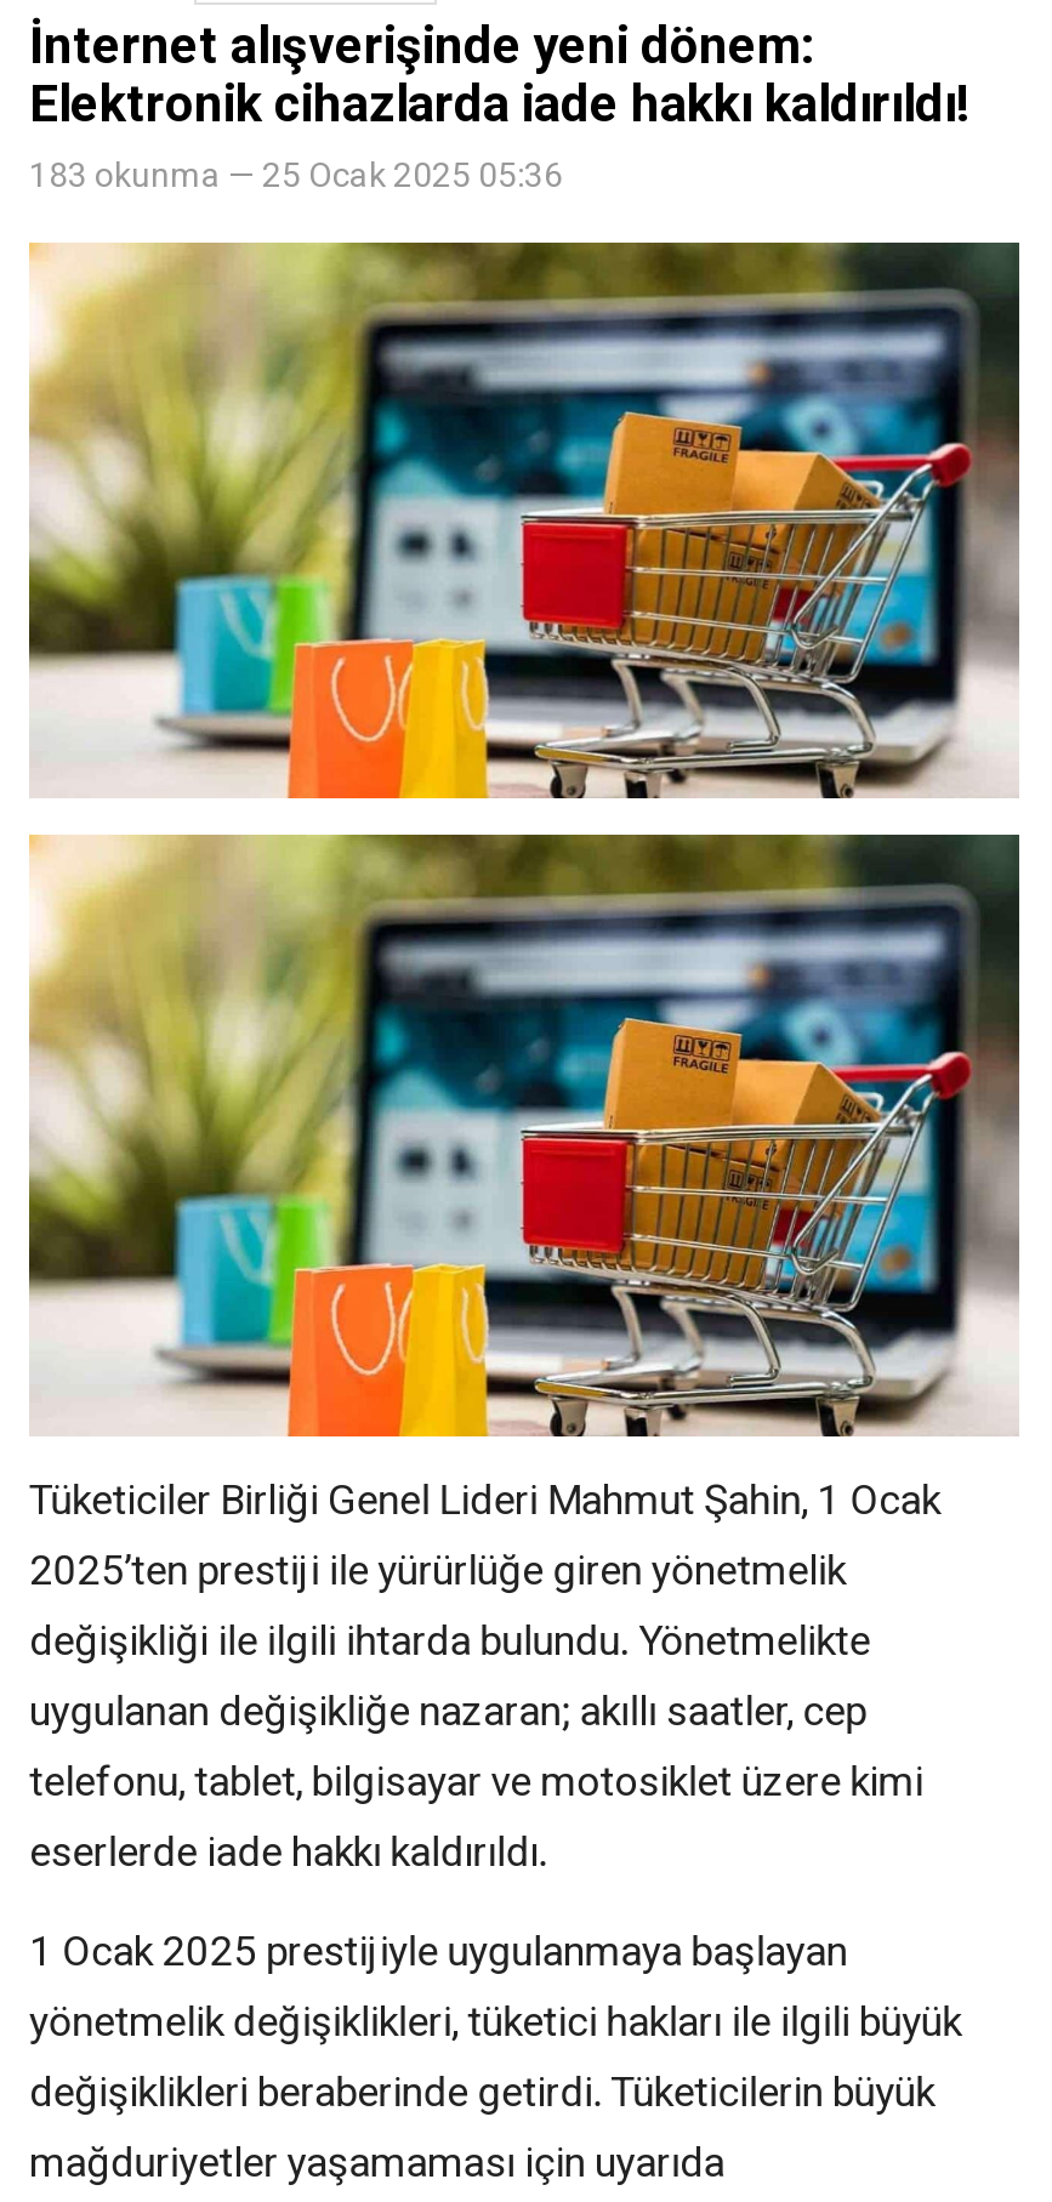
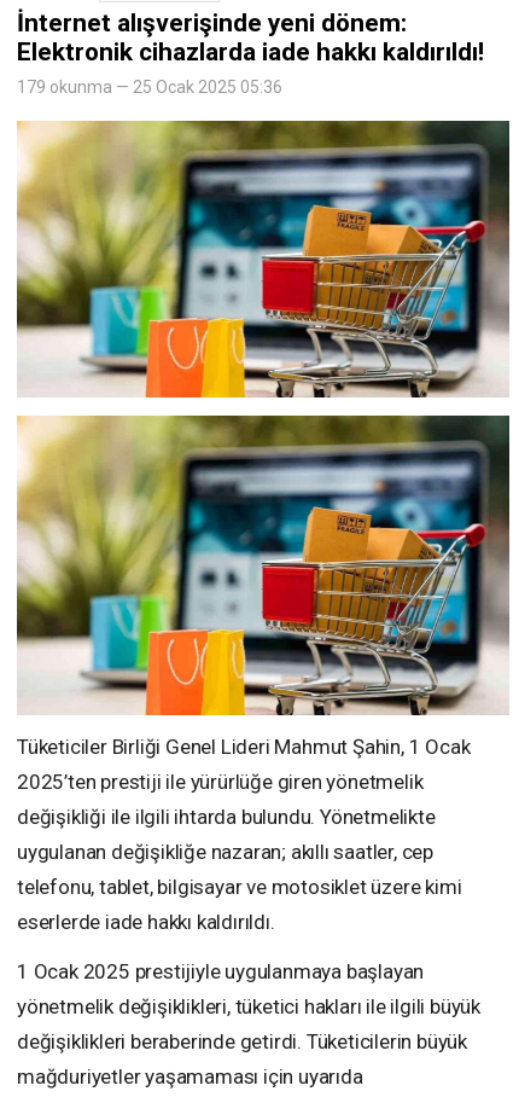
- 183 okunma — 25 Ocak 2025 05:36
+ 179 okunma — 25 Ocak 2025 05:36
